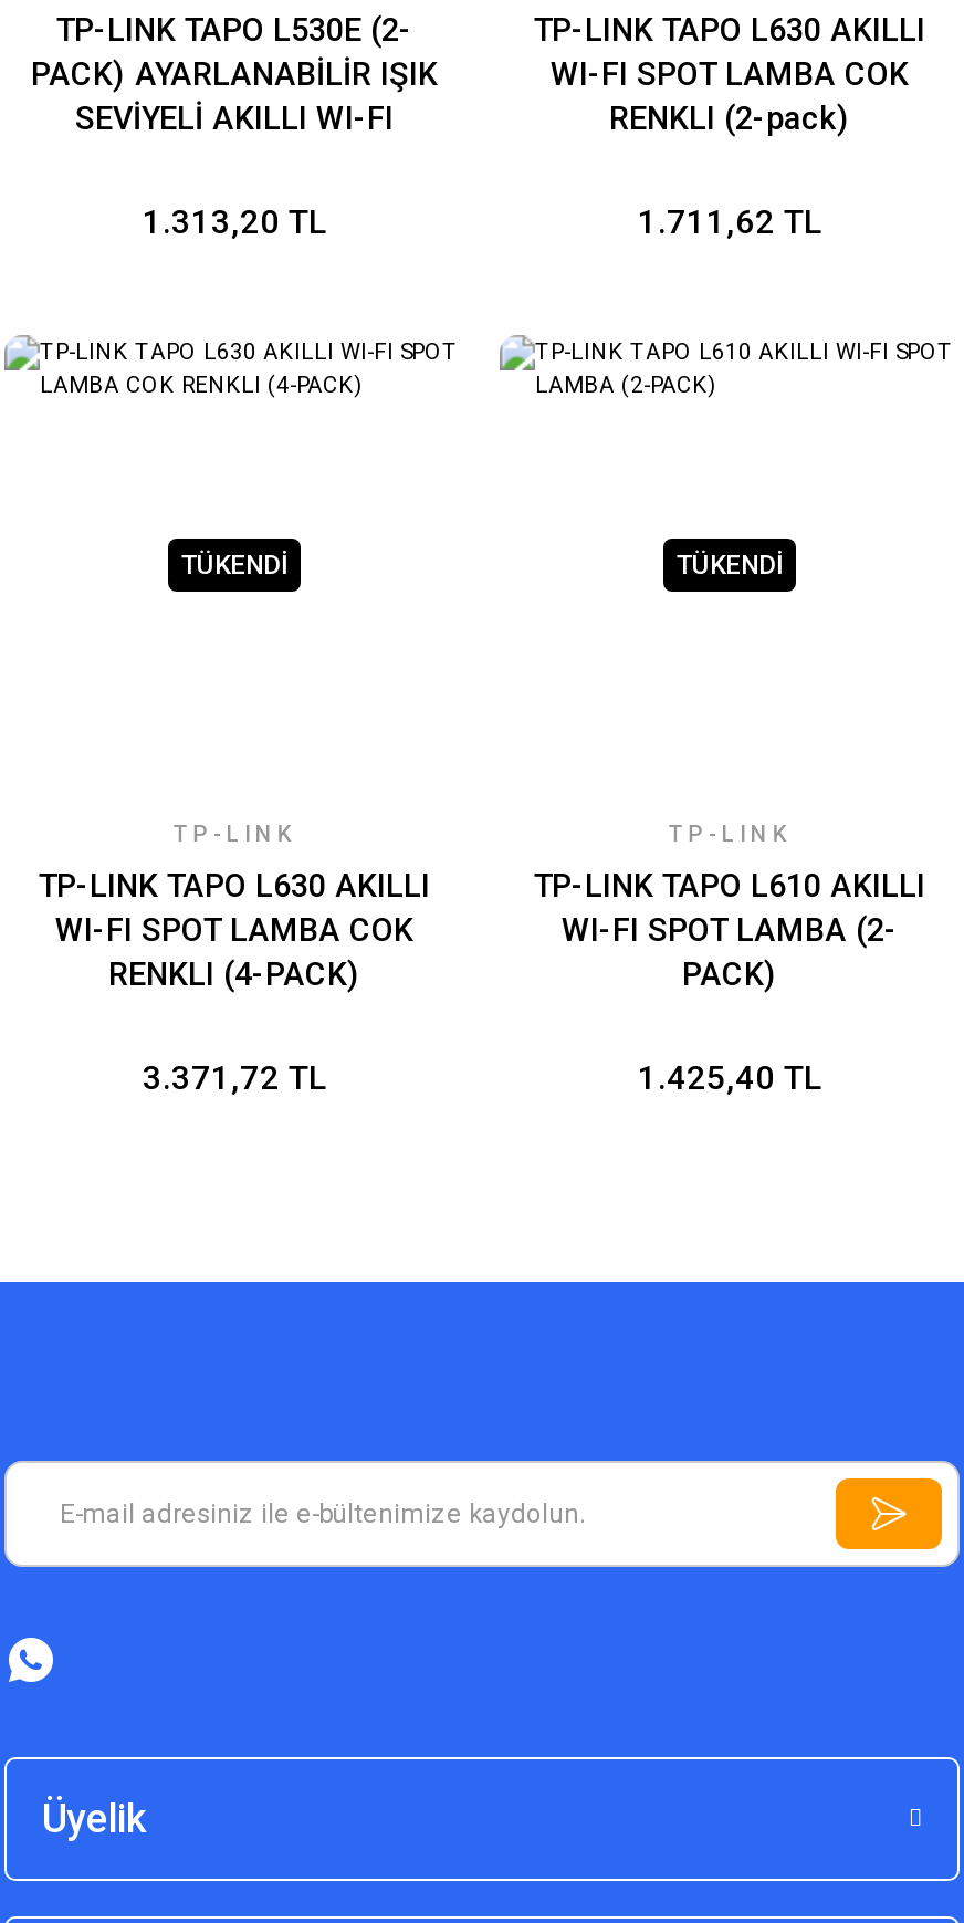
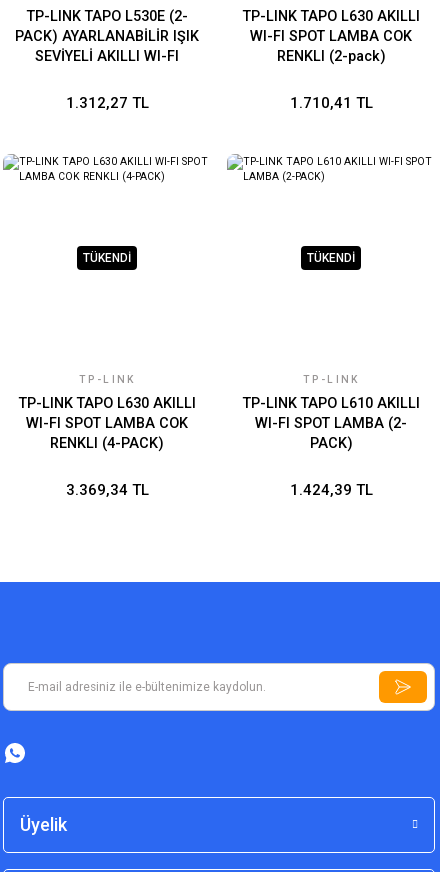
- 1.313,20 TL
+ 1.312,27 TL

- 1.711,62 TL
+ 1.710,41 TL

- 3.371,72 TL
+ 3.369,34 TL

- 1.425,40 TL
+ 1.424,39 TL
